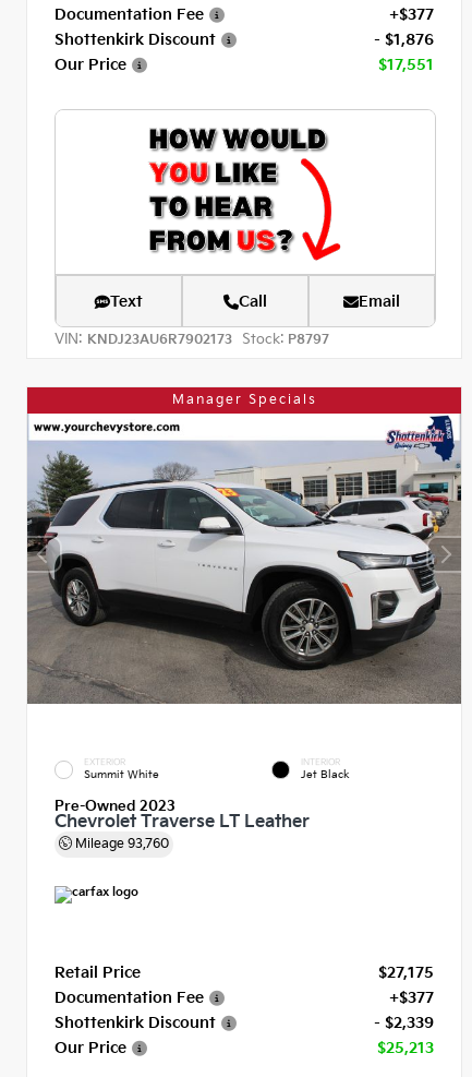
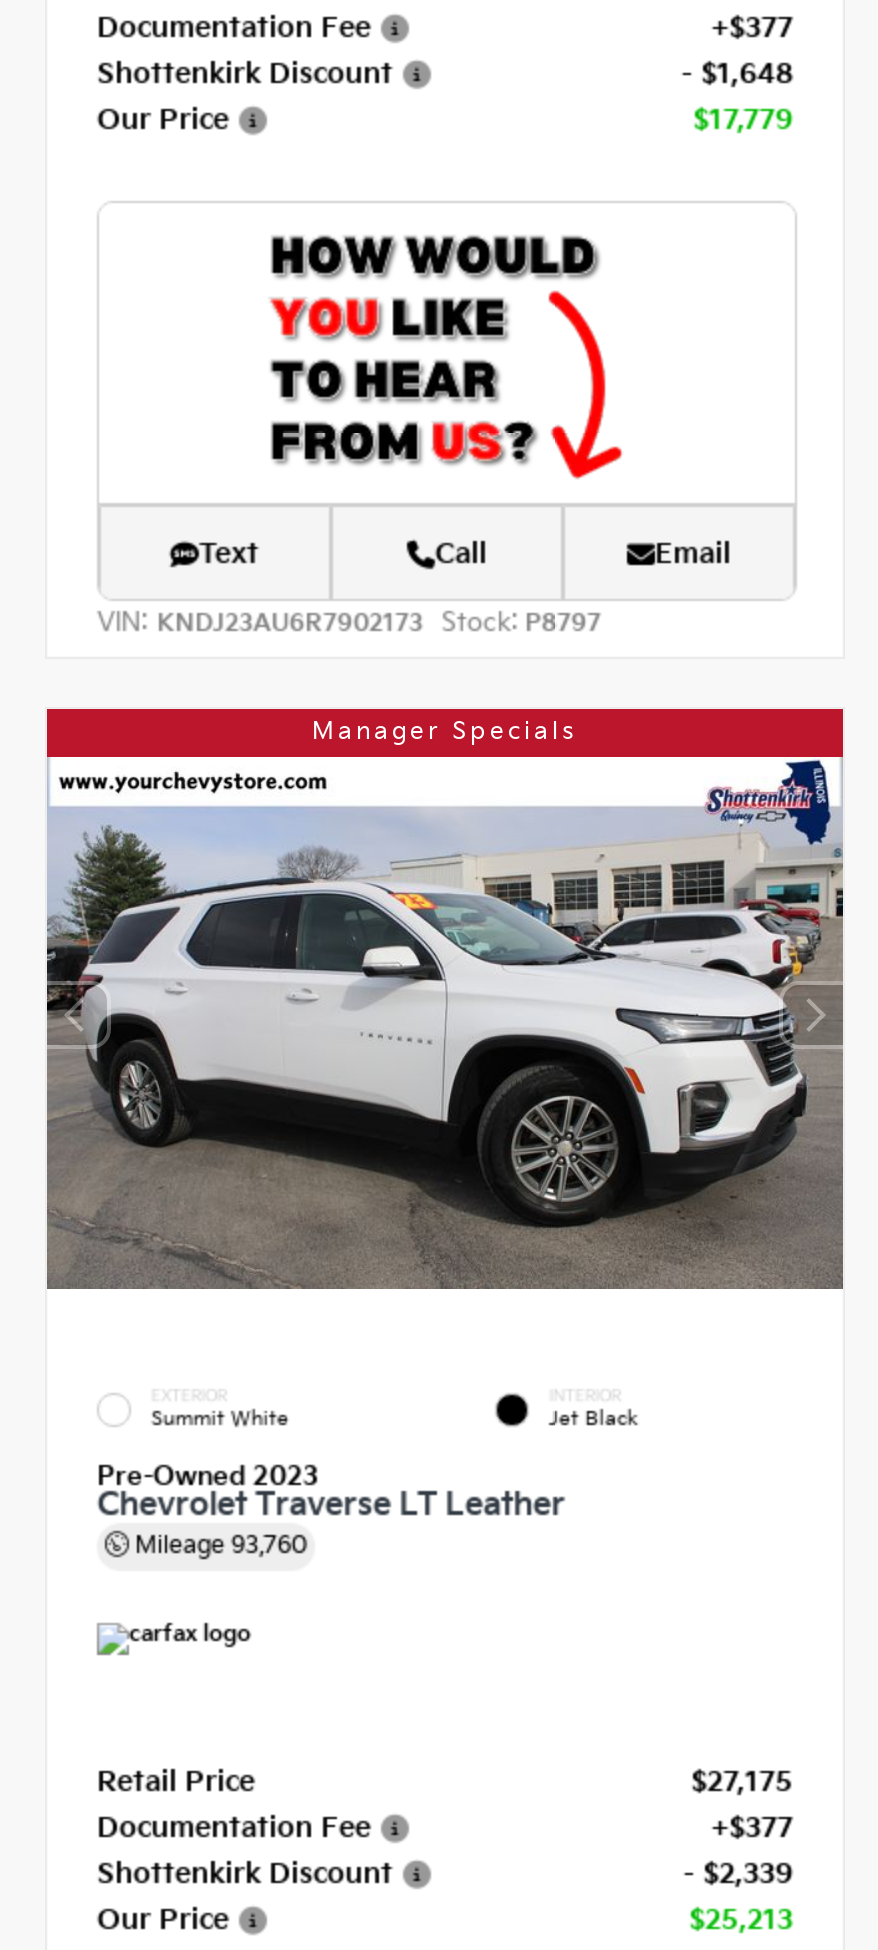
- - $1,876
+ - $1,648

- $17,551
+ $17,779
